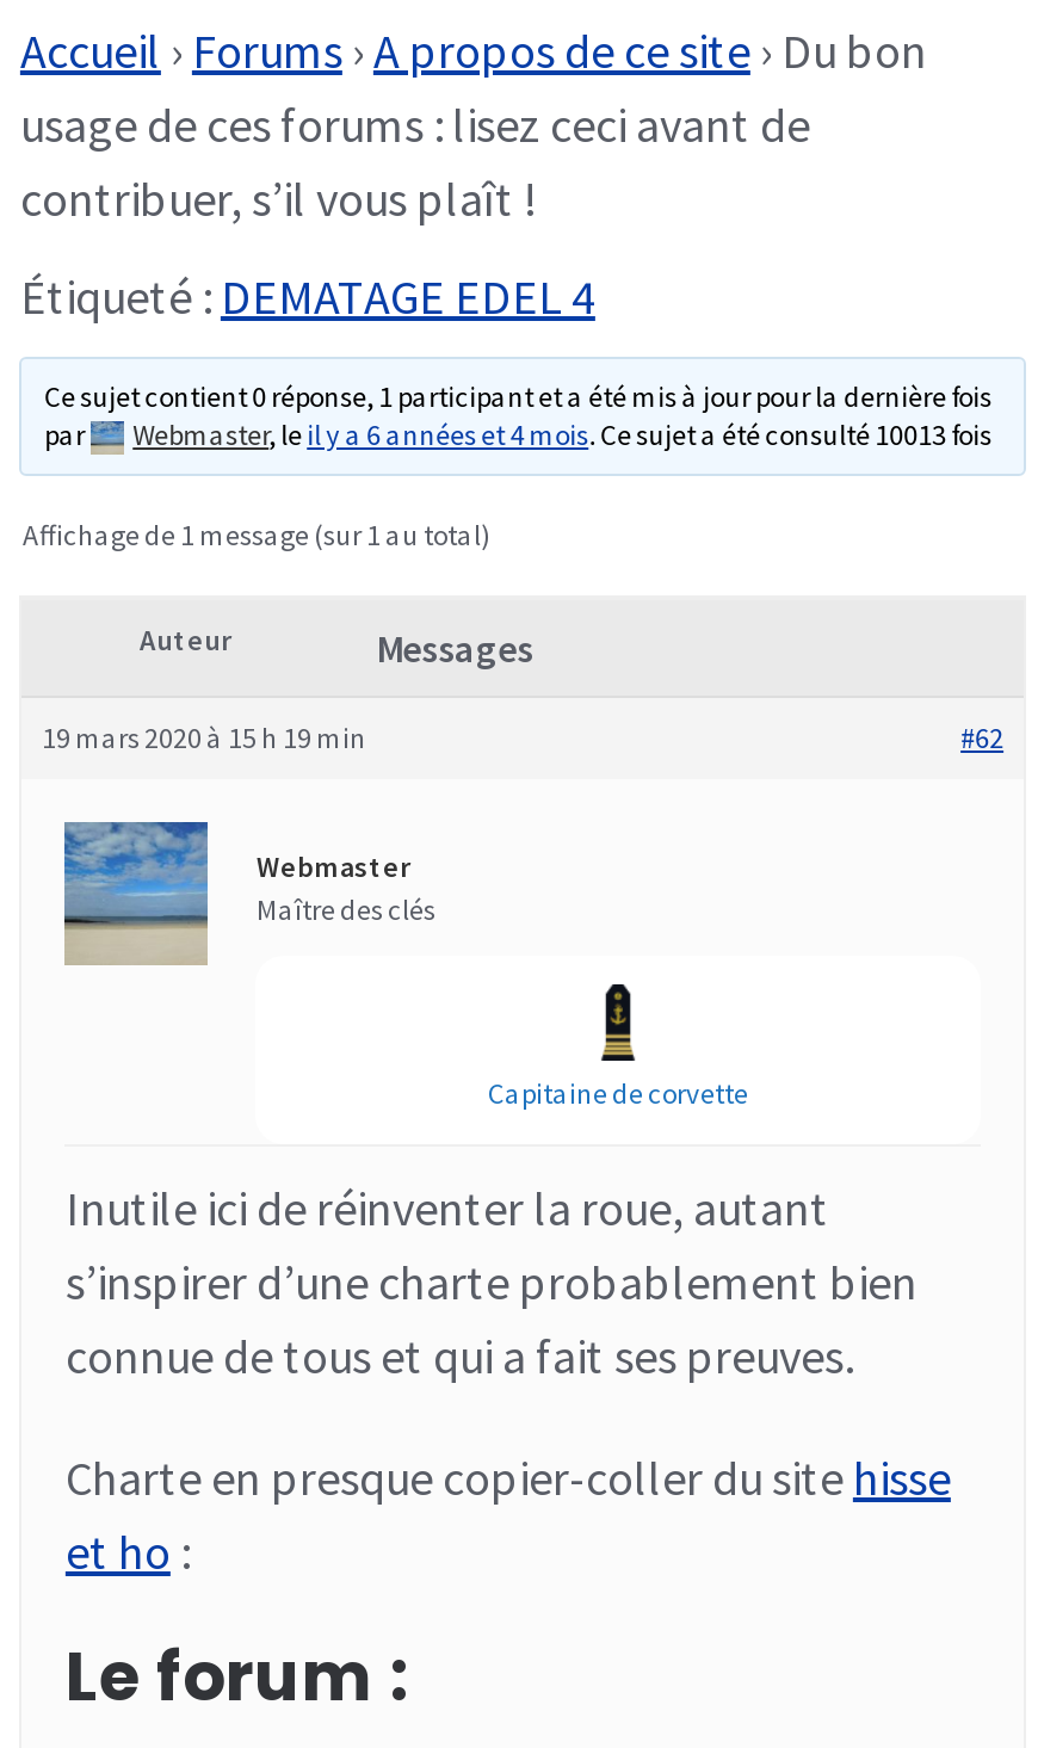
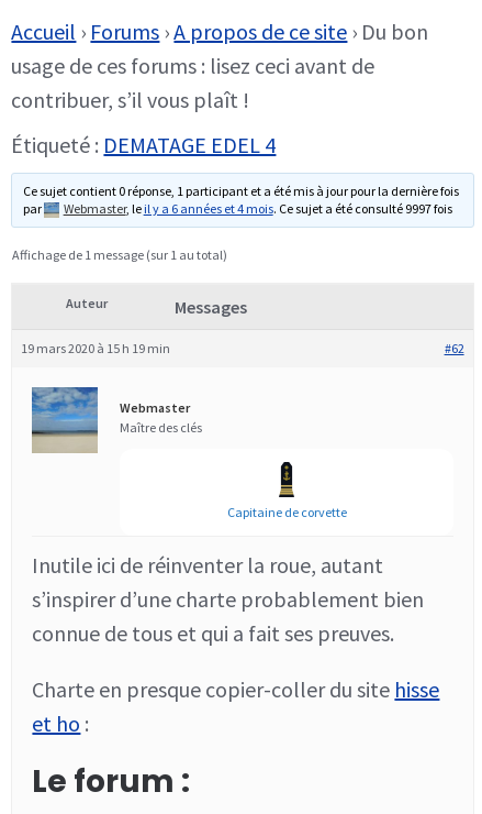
- Webmaster, le il y a 6 années et 4 mois. Ce sujet a été consulté 10013 fois
+ Webmaster, le il y a 6 années et 4 mois. Ce sujet a été consulté 9997 fois
